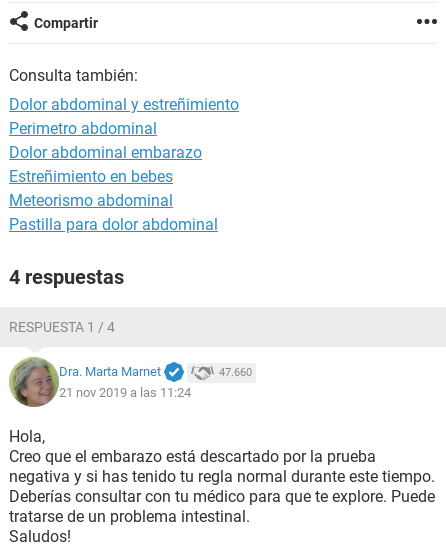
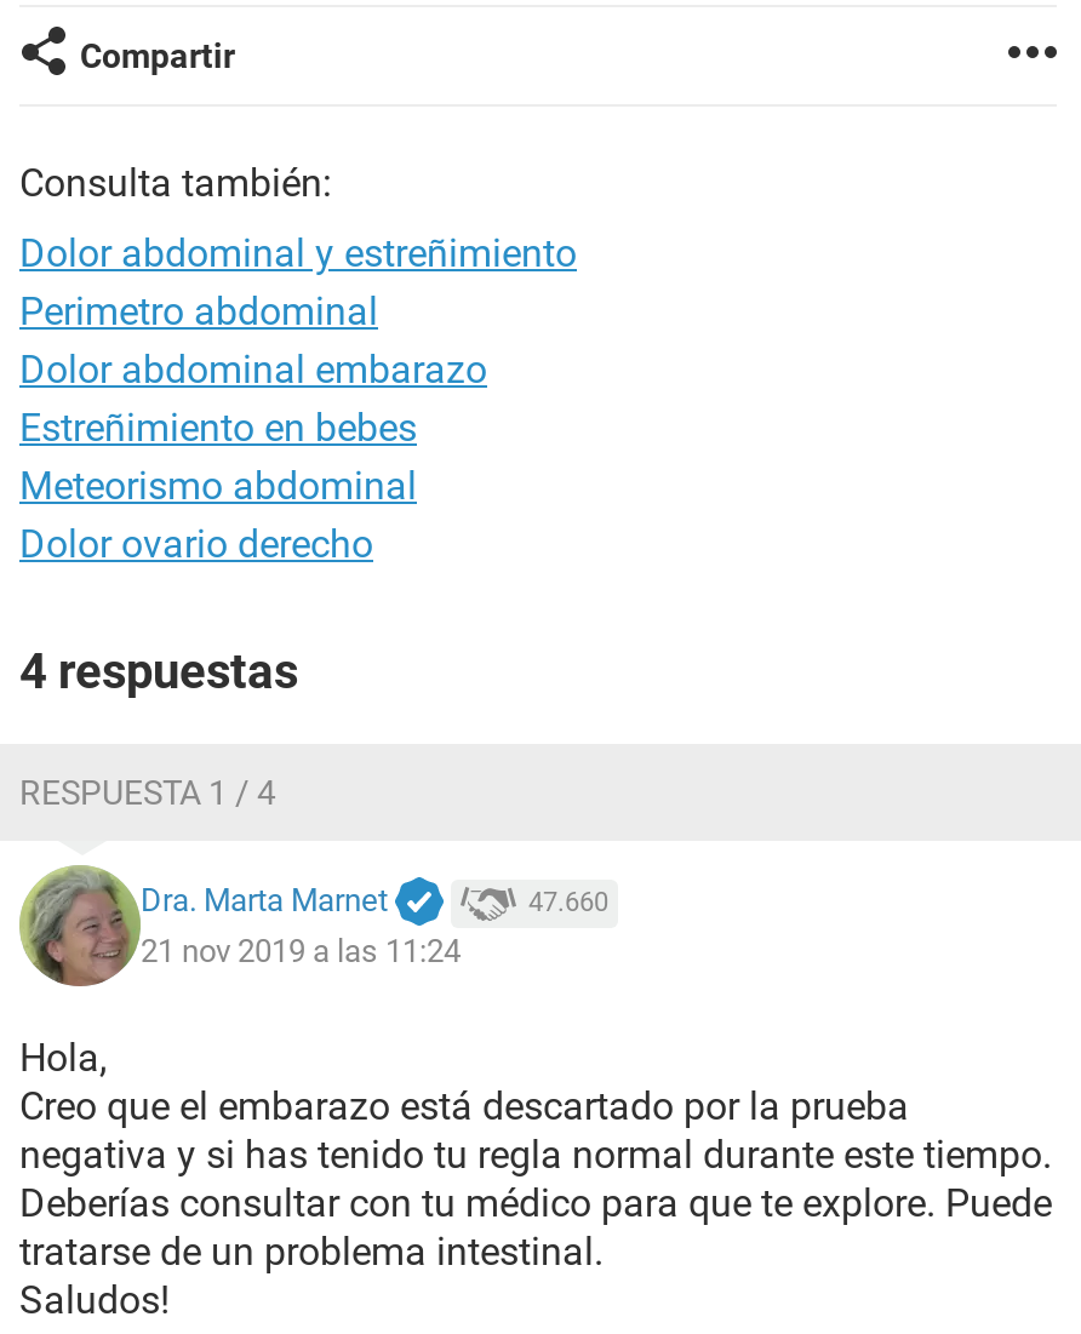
- Pastilla para dolor abdominal
+ Dolor ovario derecho
